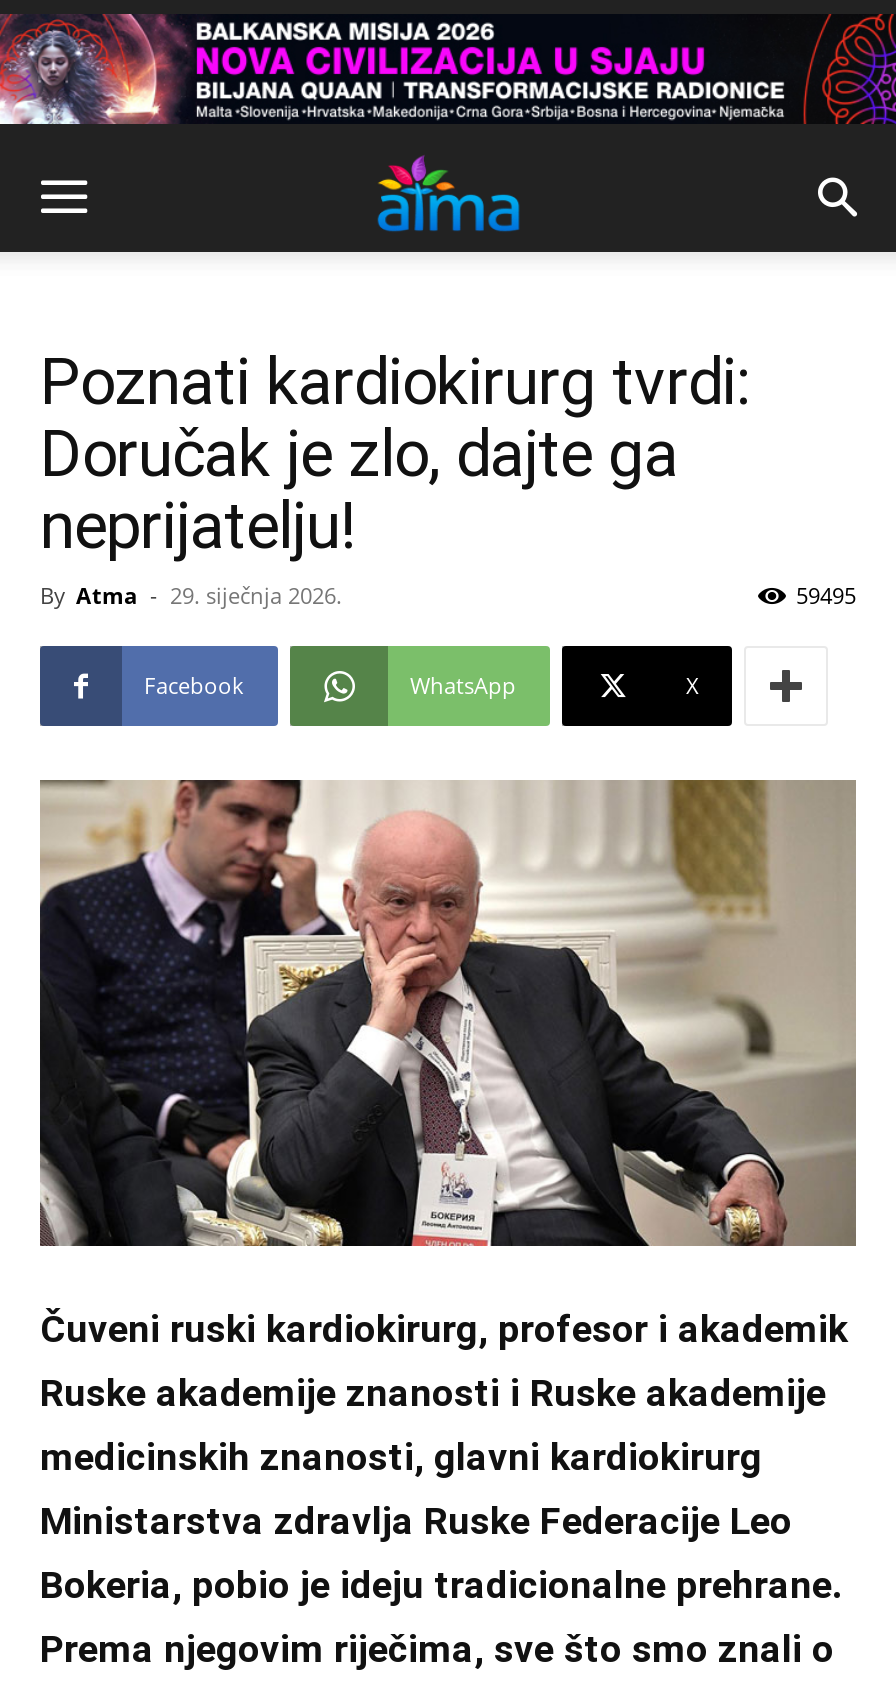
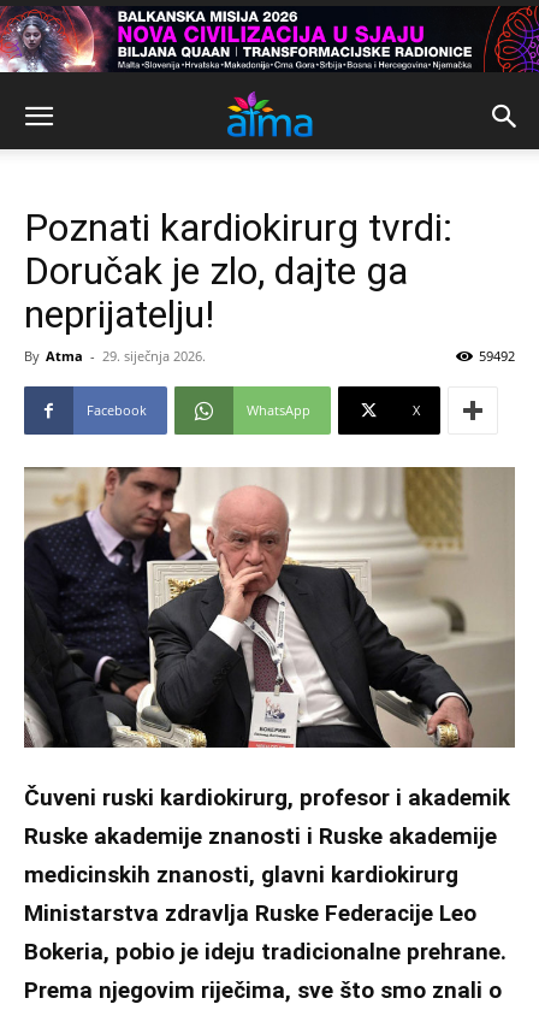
- 59495
+ 59492
